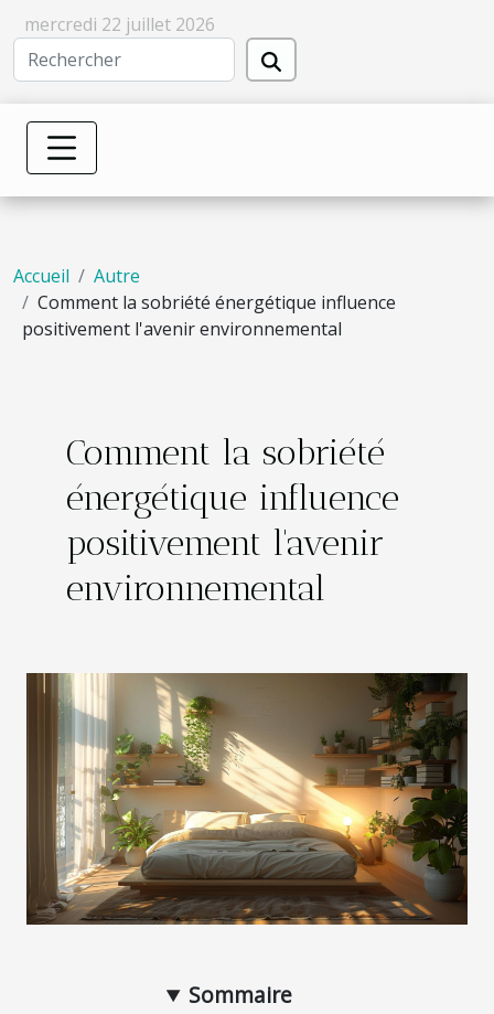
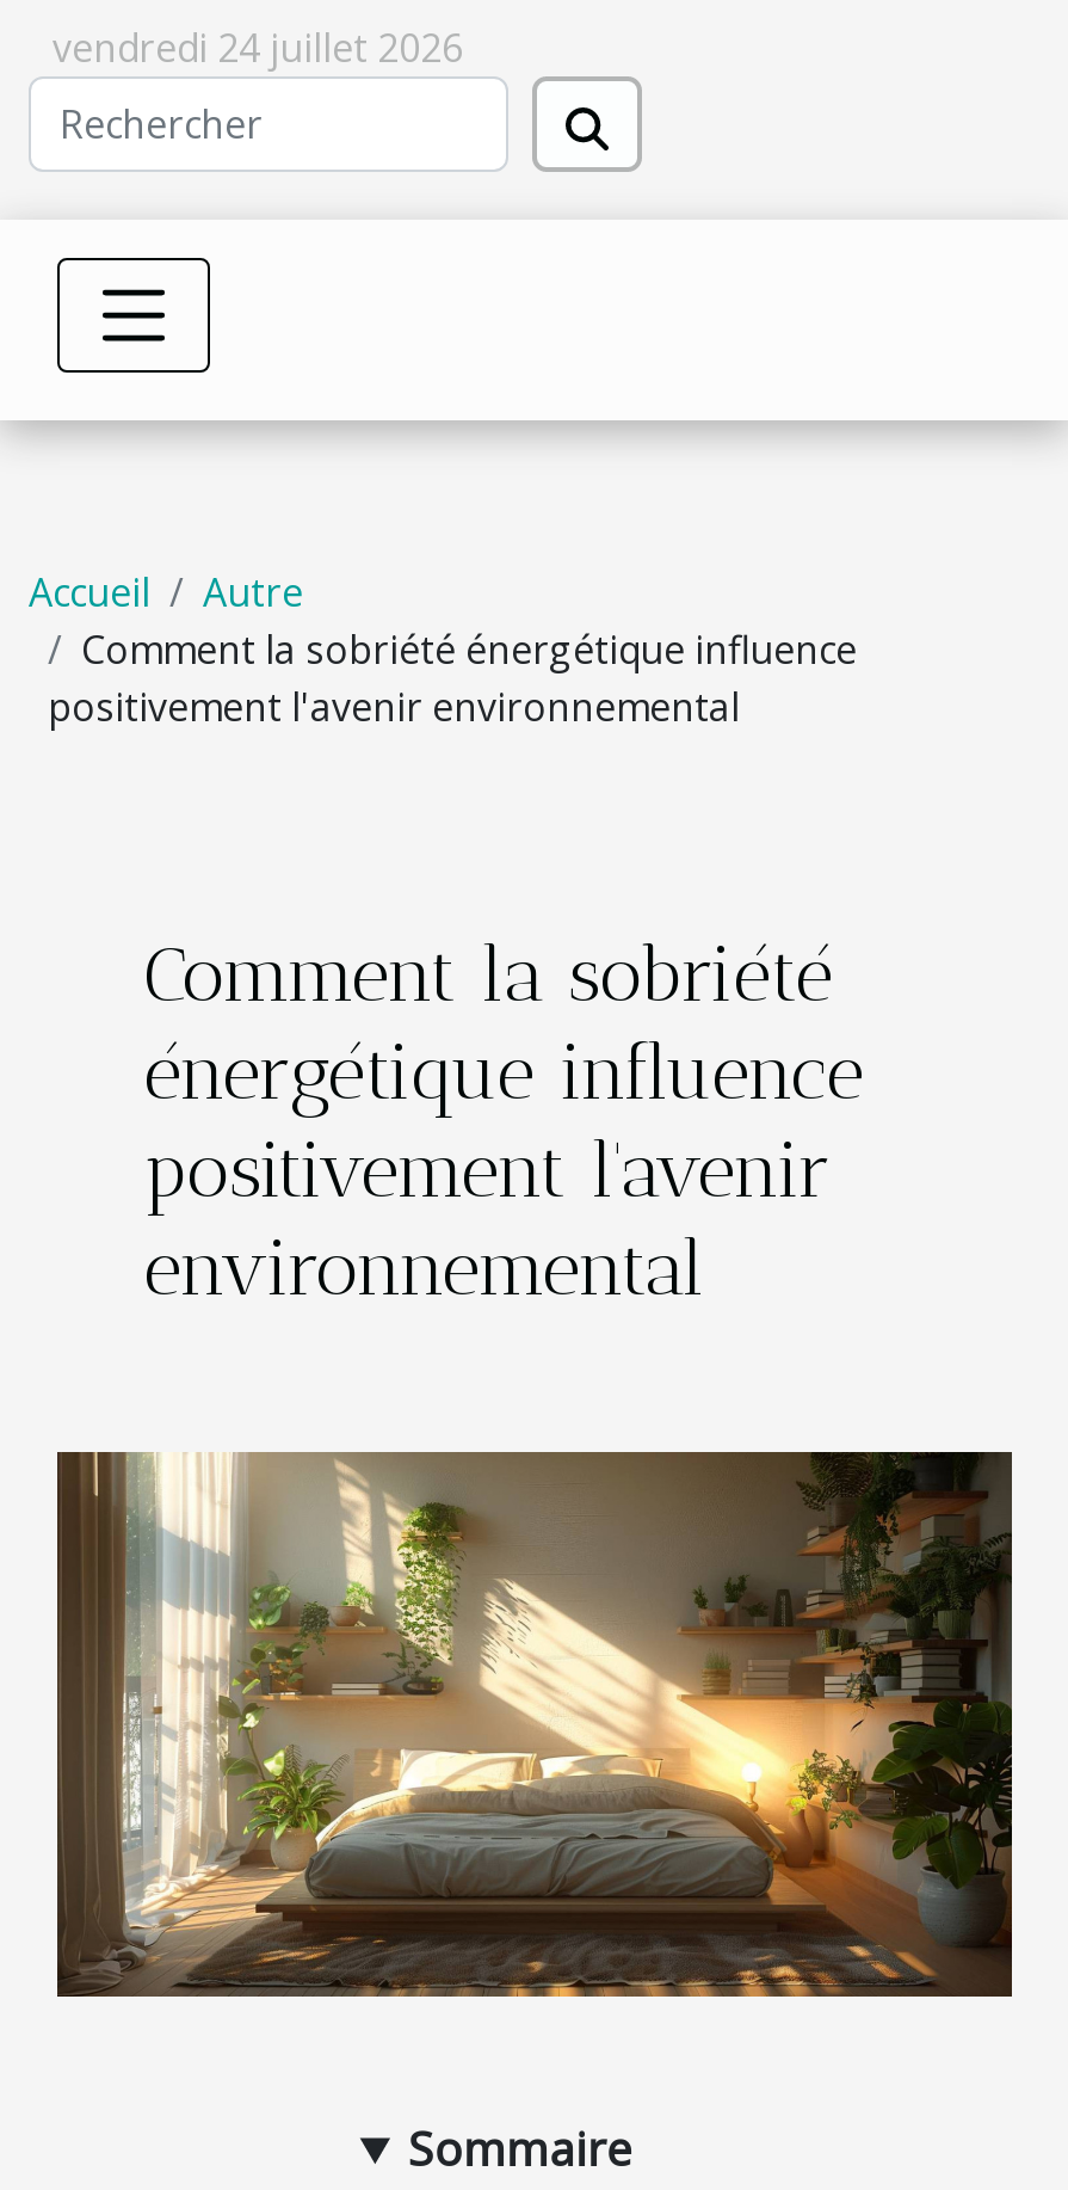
- mercredi 22 juillet 2026
+ vendredi 24 juillet 2026
